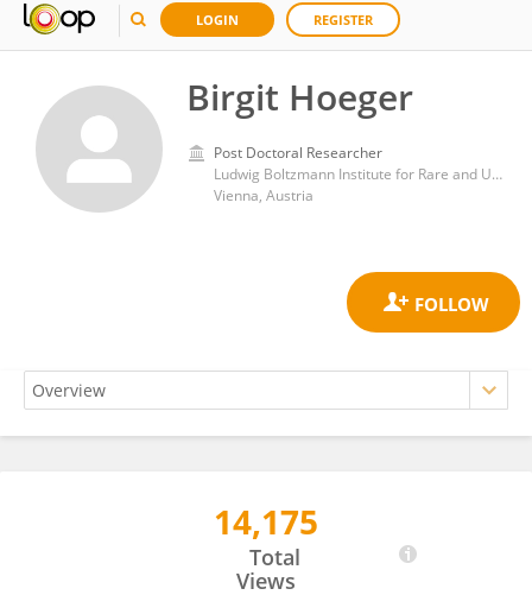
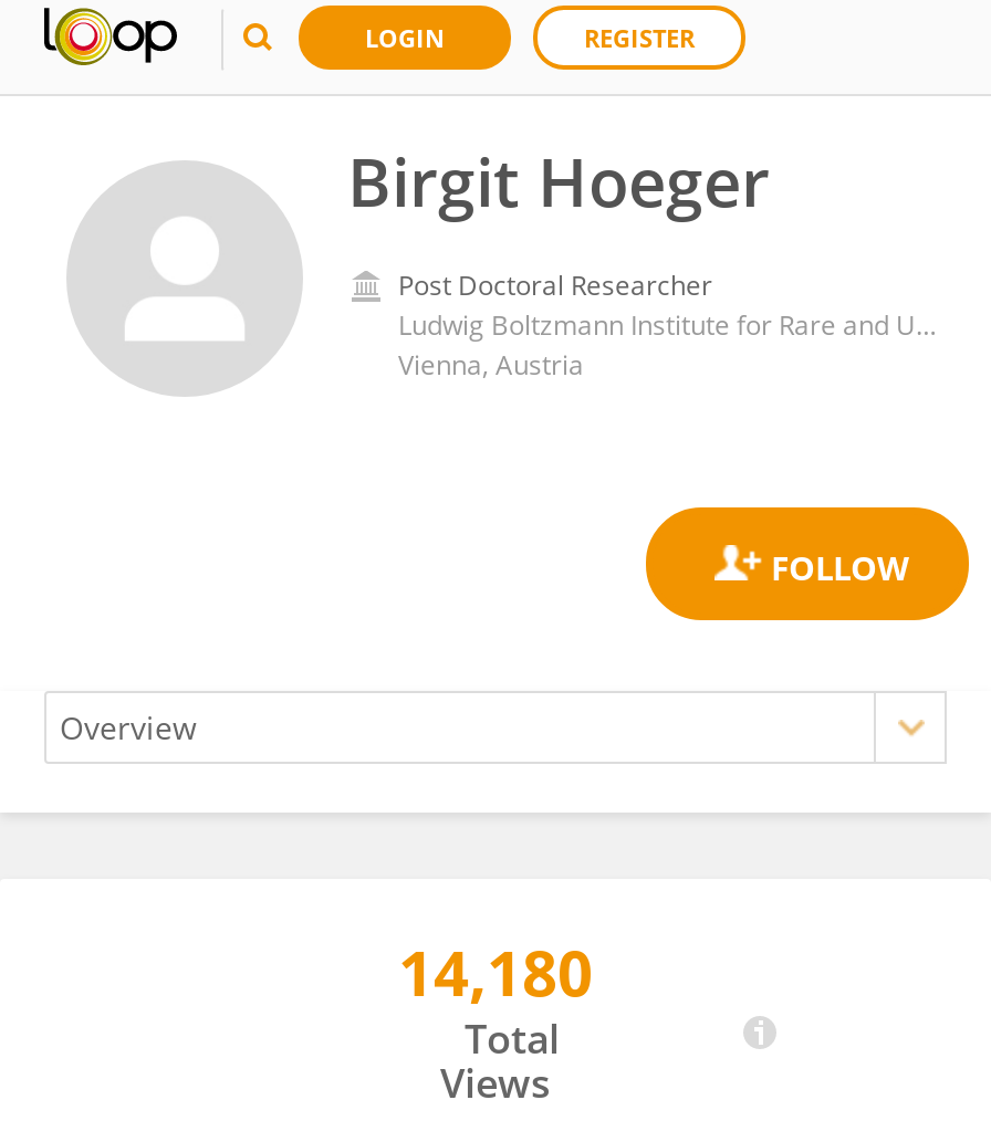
- 14,175
+ 14,180
